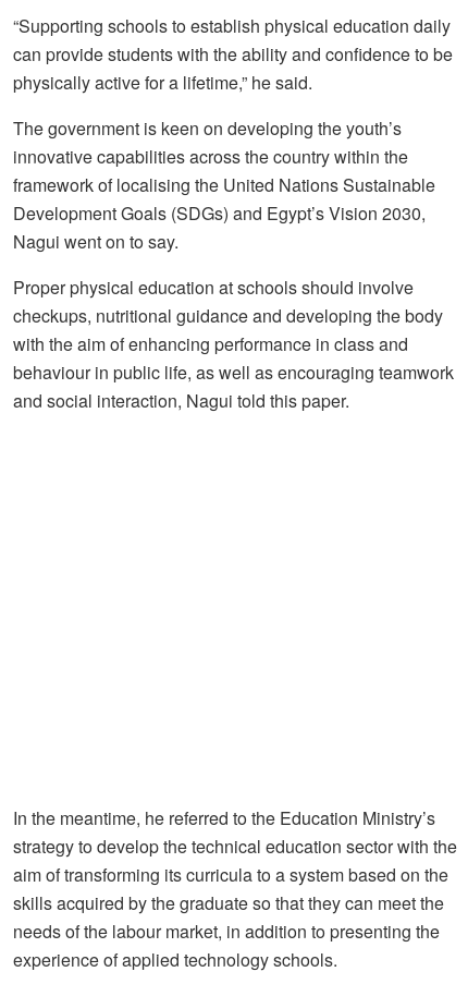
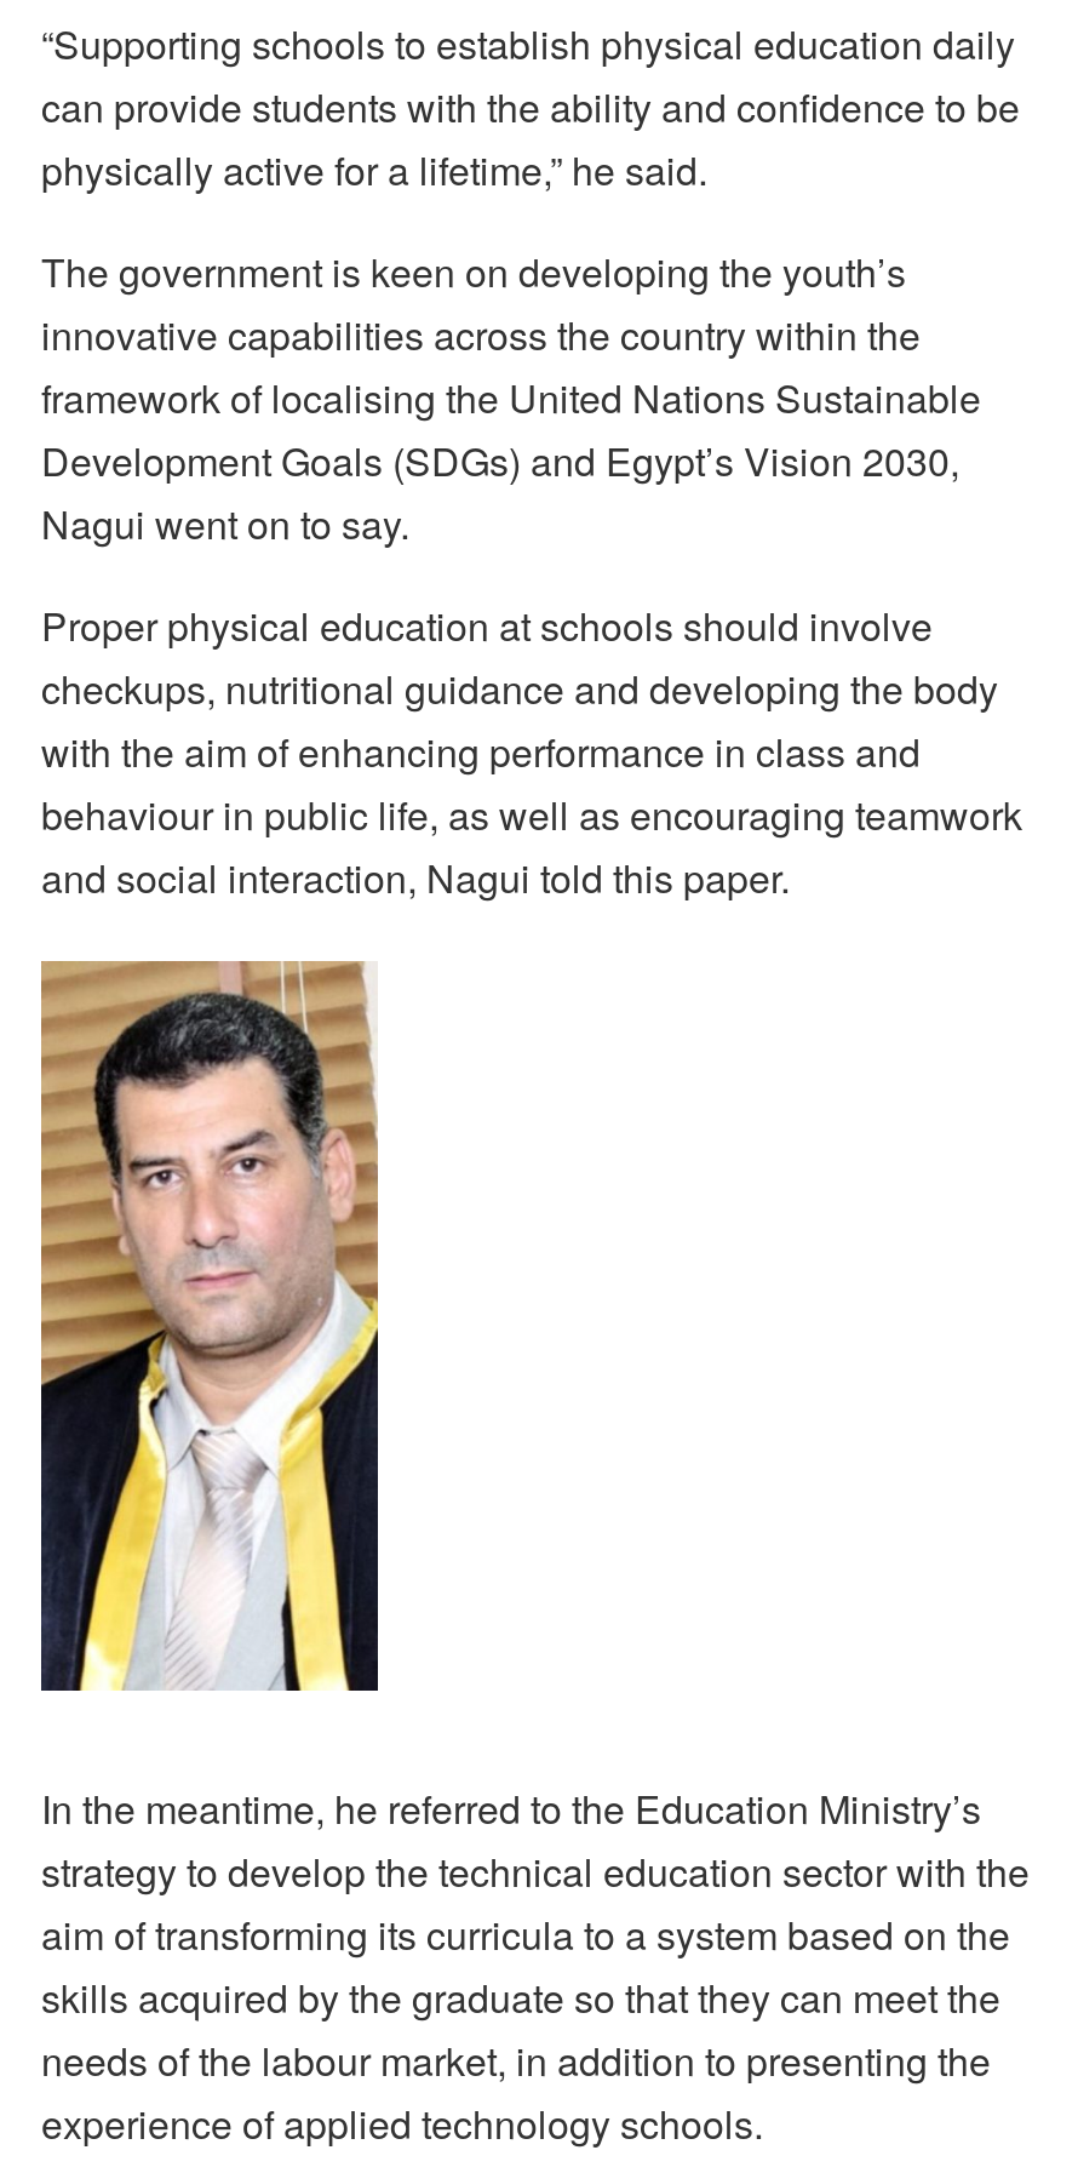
+ [image]
